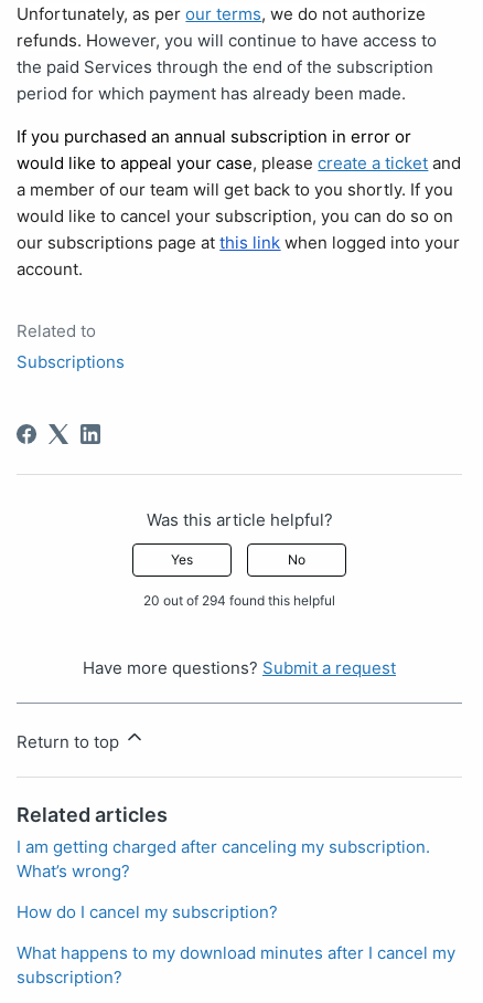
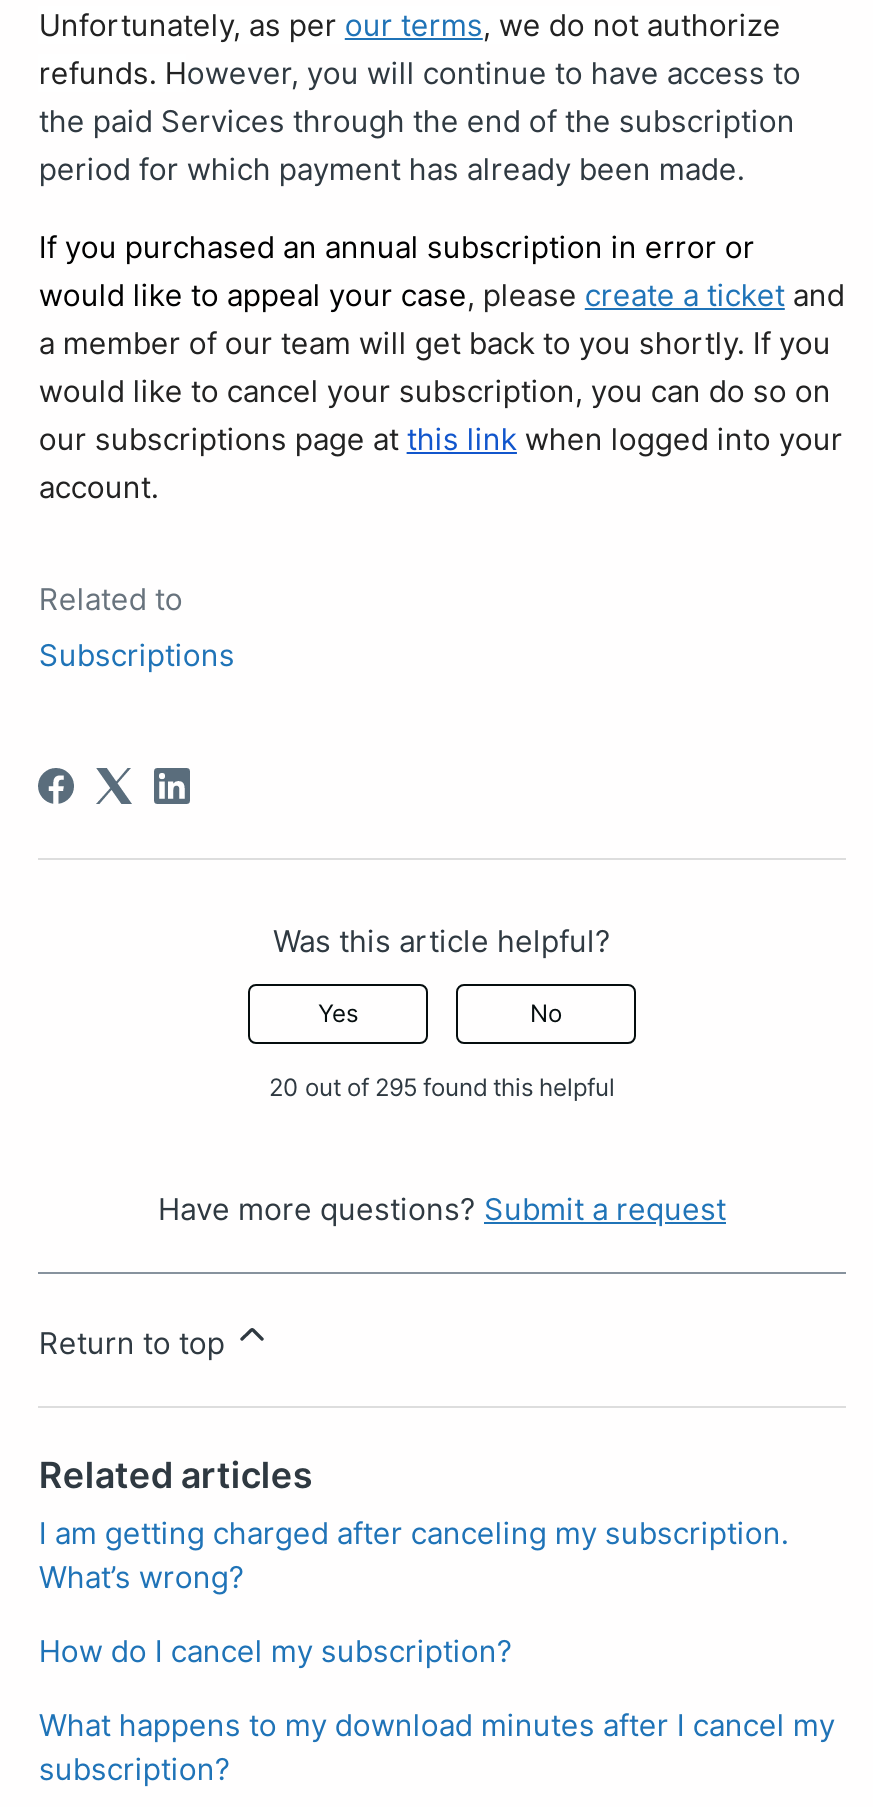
- 20 out of 294 found this helpful
+ 20 out of 295 found this helpful
